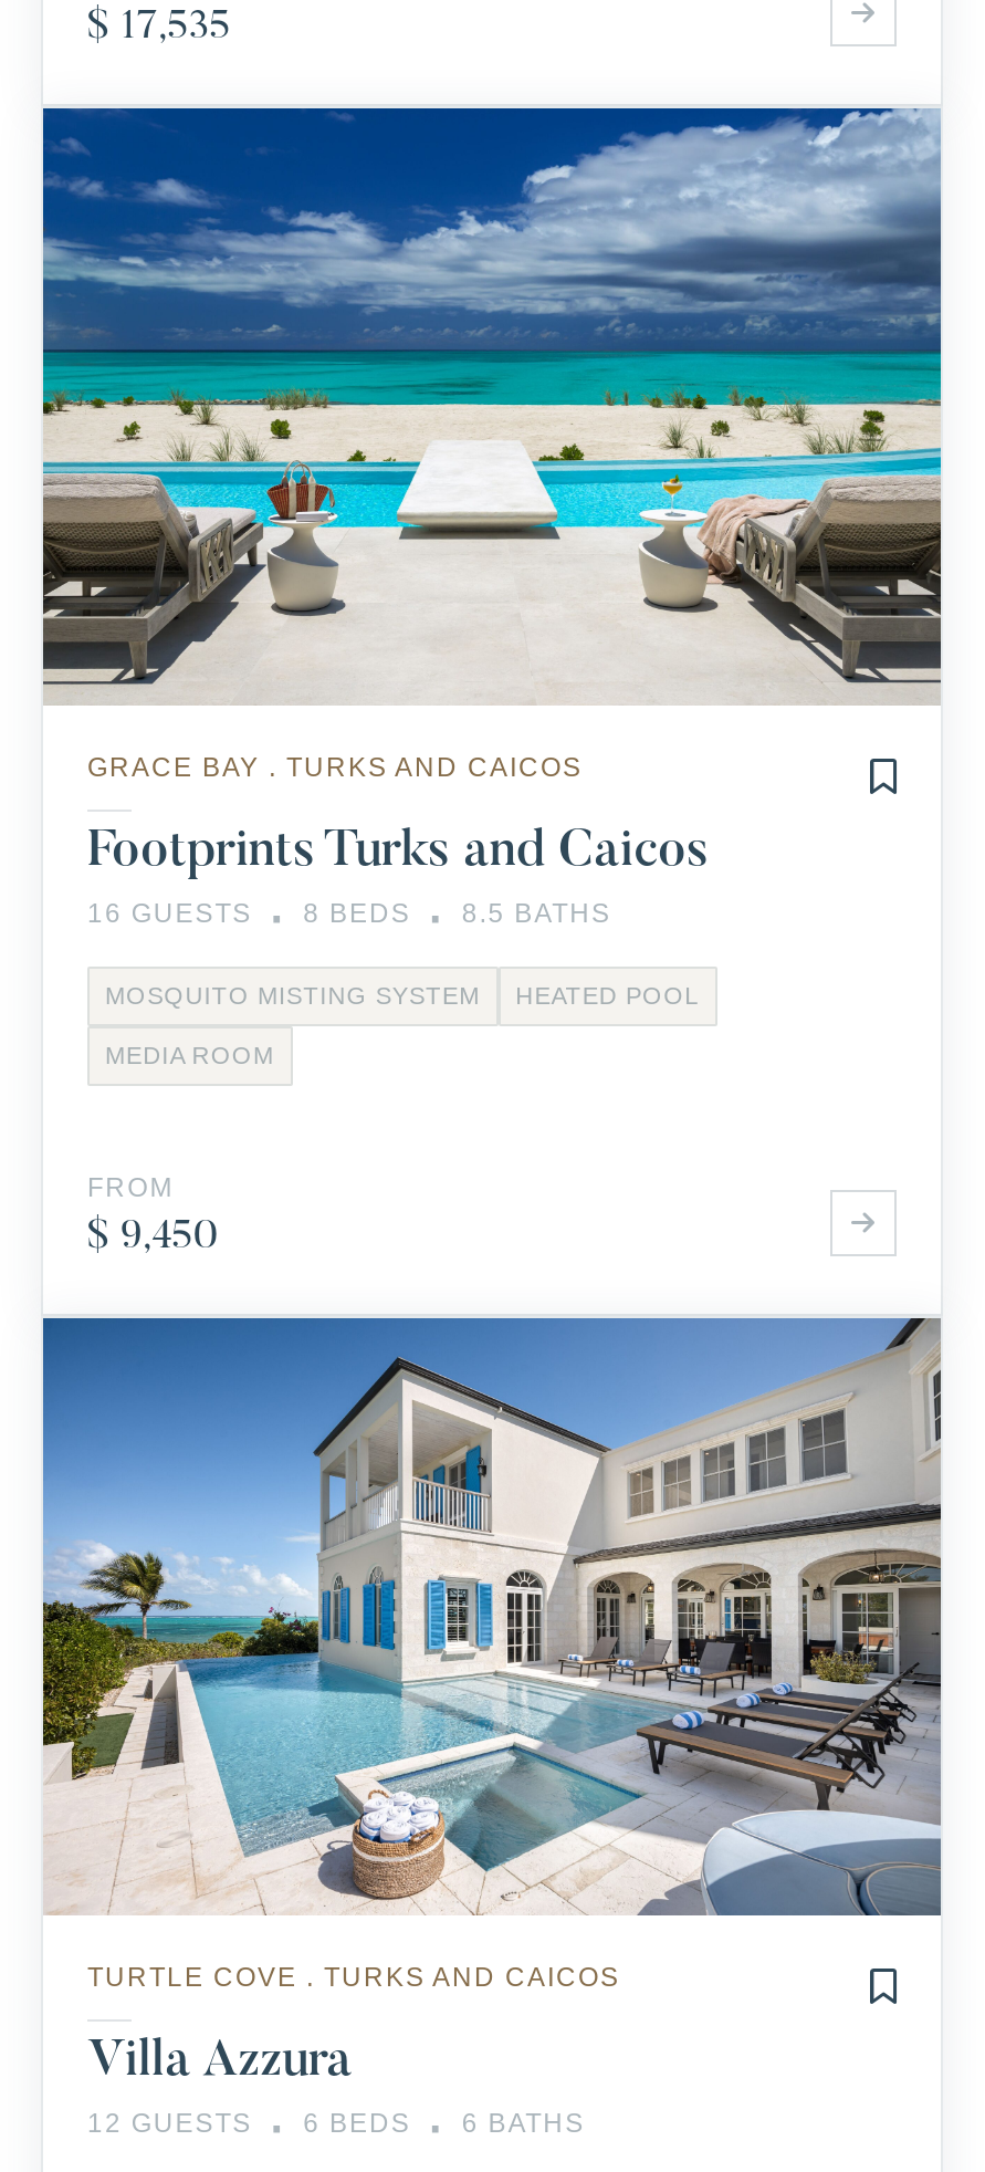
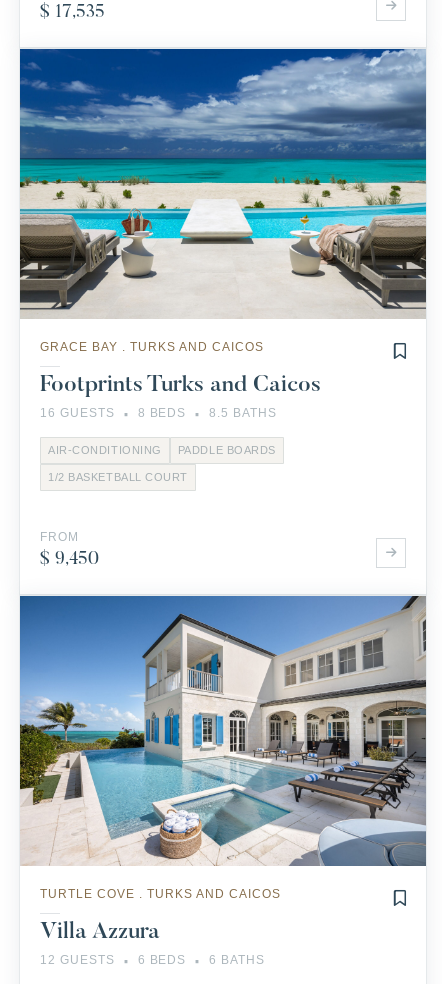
- MOSQUITO MISTING SYSTEM
- HEATED POOL
+ AIR-CONDITIONING
+ PADDLE BOARDS

- MEDIA ROOM
+ 1/2 BASKETBALL COURT
